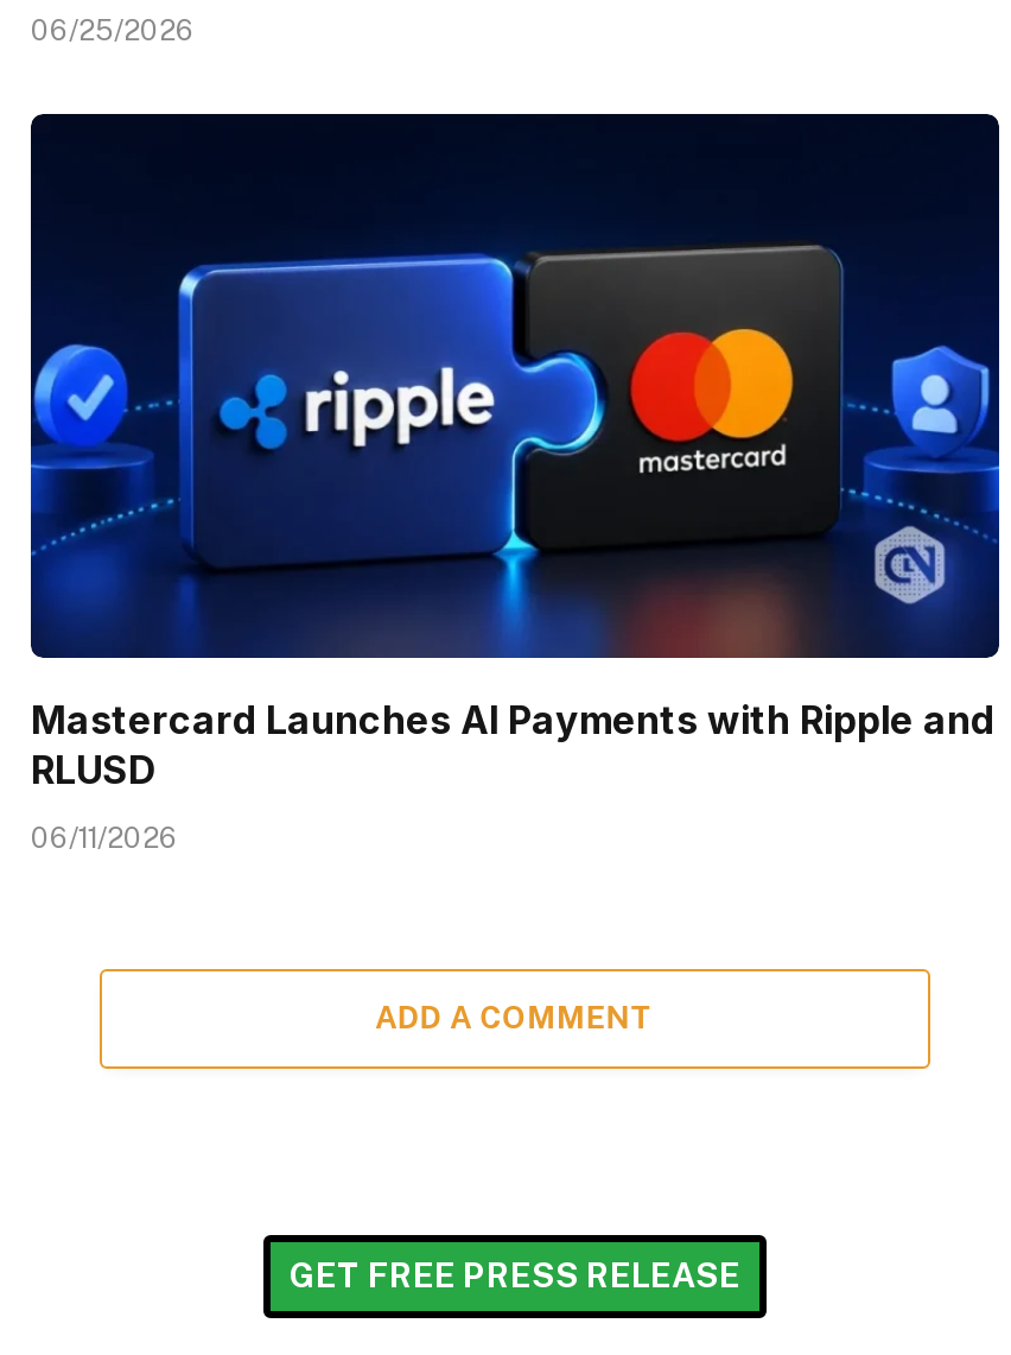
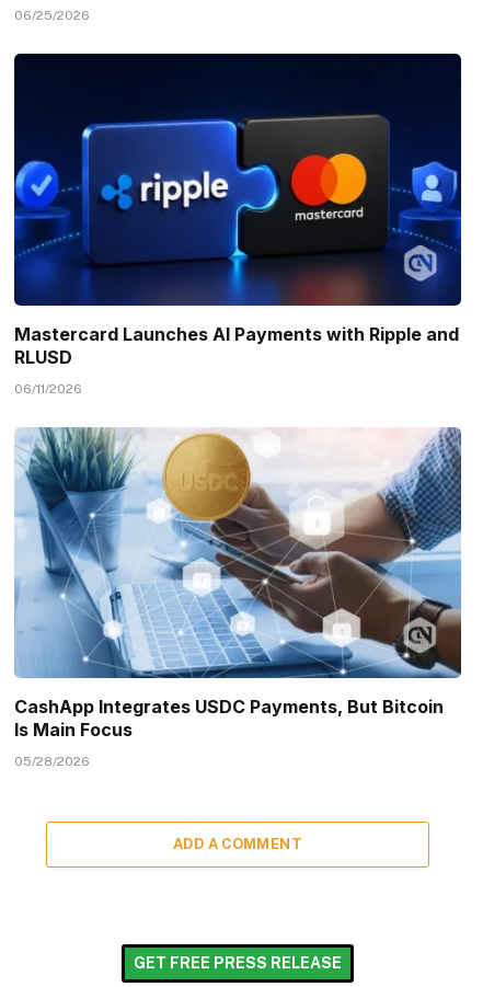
+ [image]
+ CashApp Integrates USDC Payments, But Bitcoin
+ Is Main Focus
+ 05/28/2026
